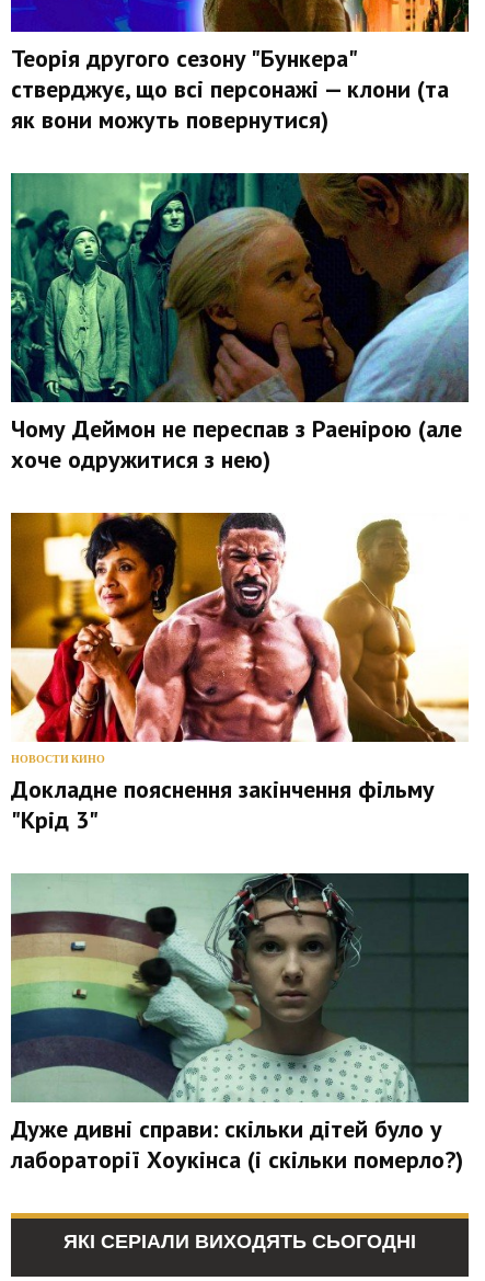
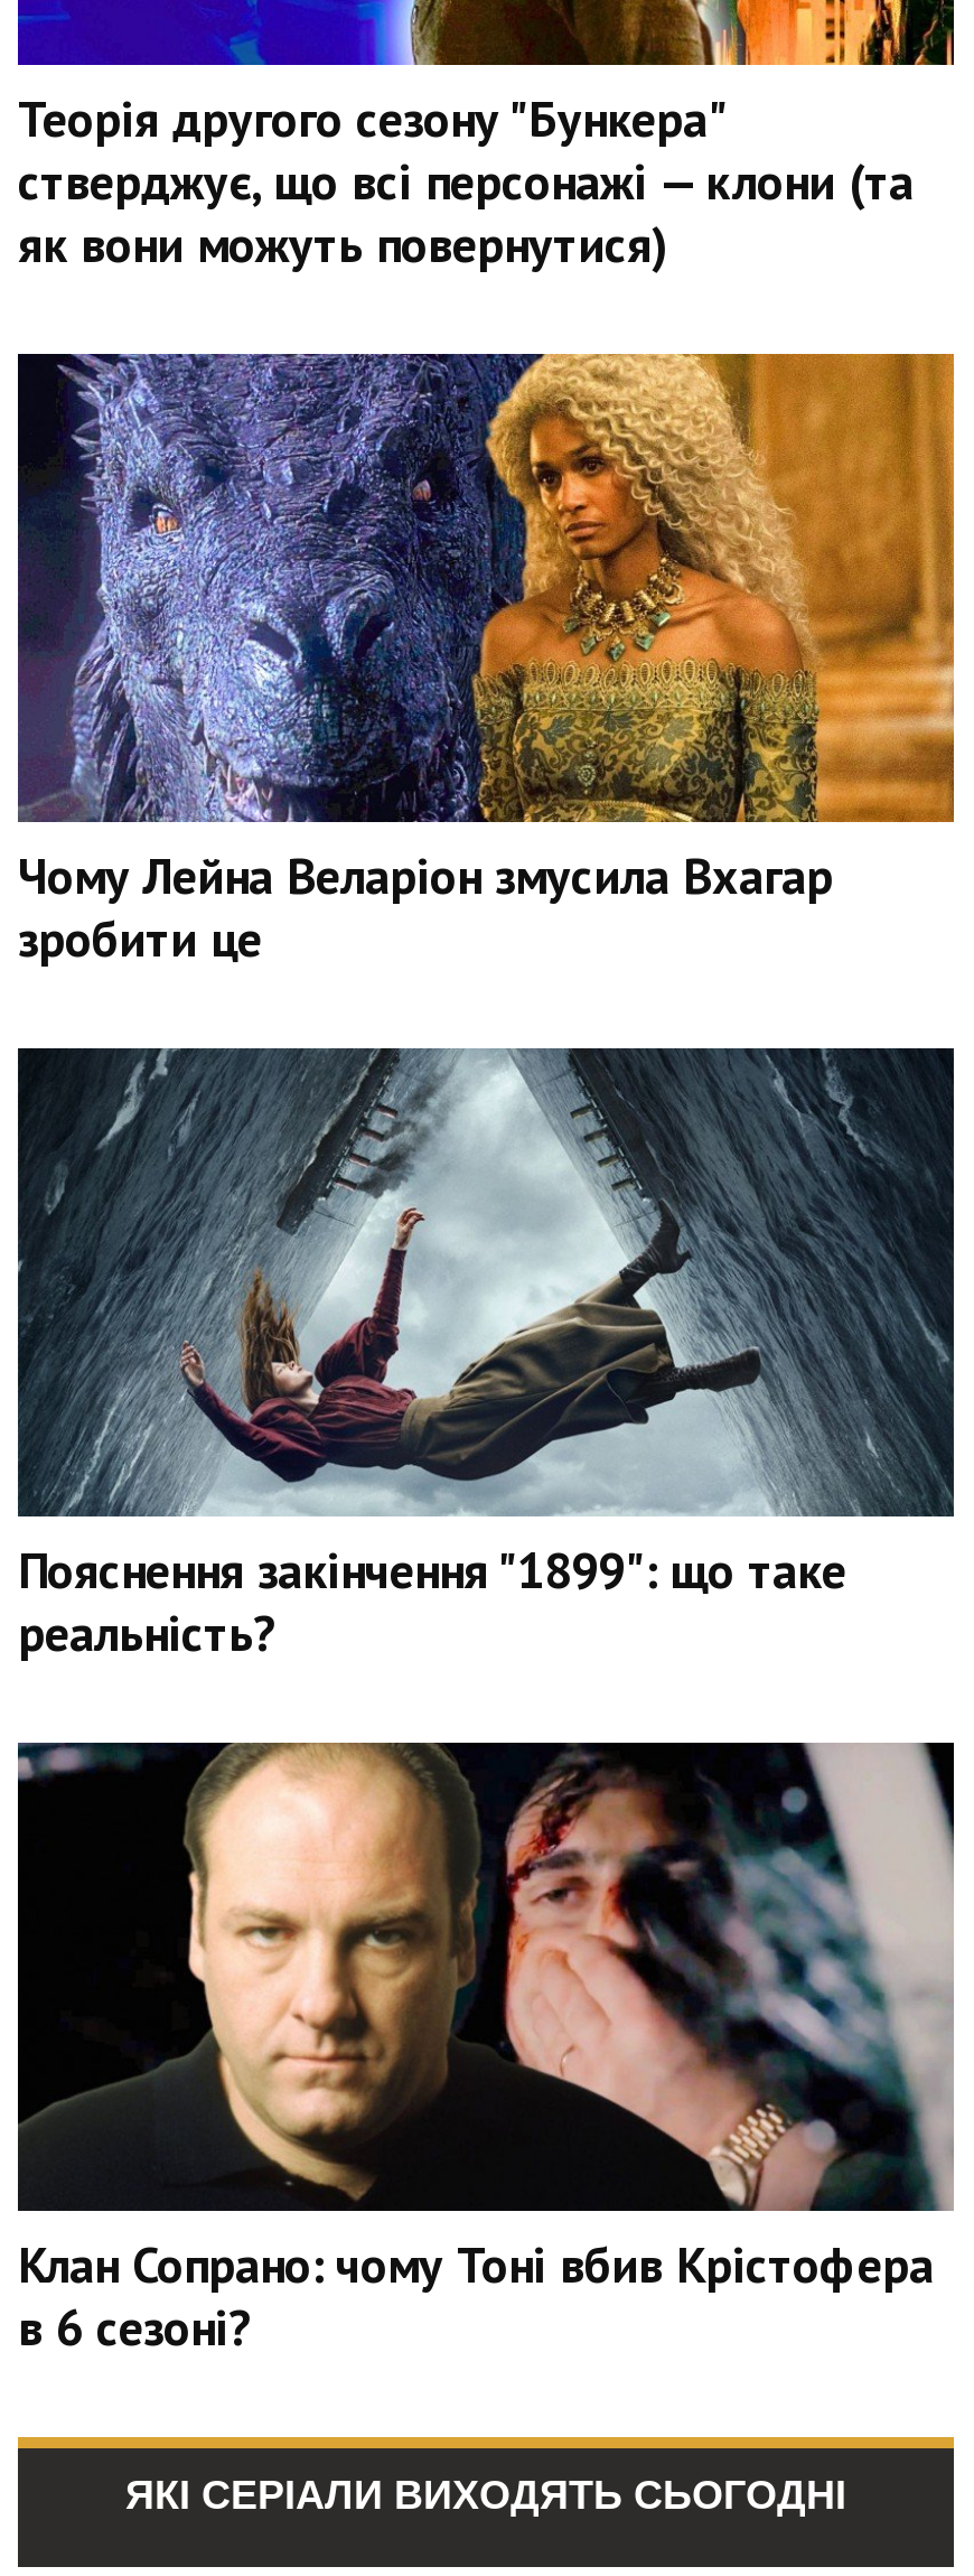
- [image]
- Чому Деймон не переспав з Раенірою (але
- хоче одружитися з нею)
+ [image]
+ Чому Лейна Веларіон змусила Вхагар
+ зробити це

- [image]
- НОВОСТИ КИНО
- Докладне пояснення закінчення фільму
- "Крід 3"
+ [image]
+ Пояснення закінчення "1899": що таке
+ реальність?

- [image]
- Дуже дивні справи: скільки дітей було у
- лабораторії Хоукінса (і скільки померло?)
+ [image]
+ Клан Сопрано: чому Тоні вбив Крістофера
+ в 6 сезоні?
